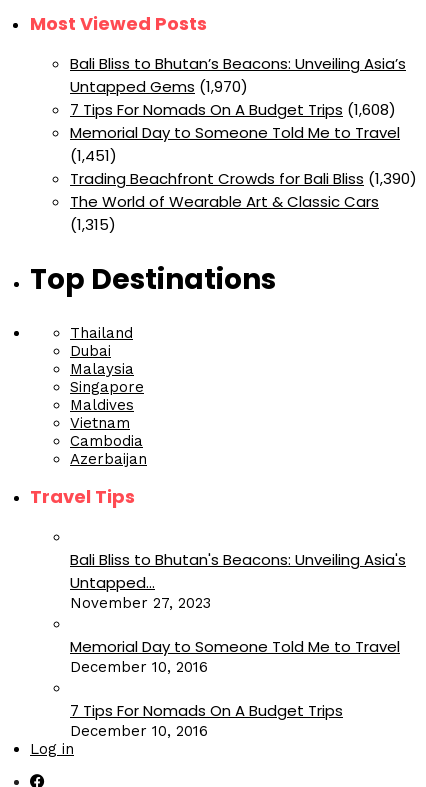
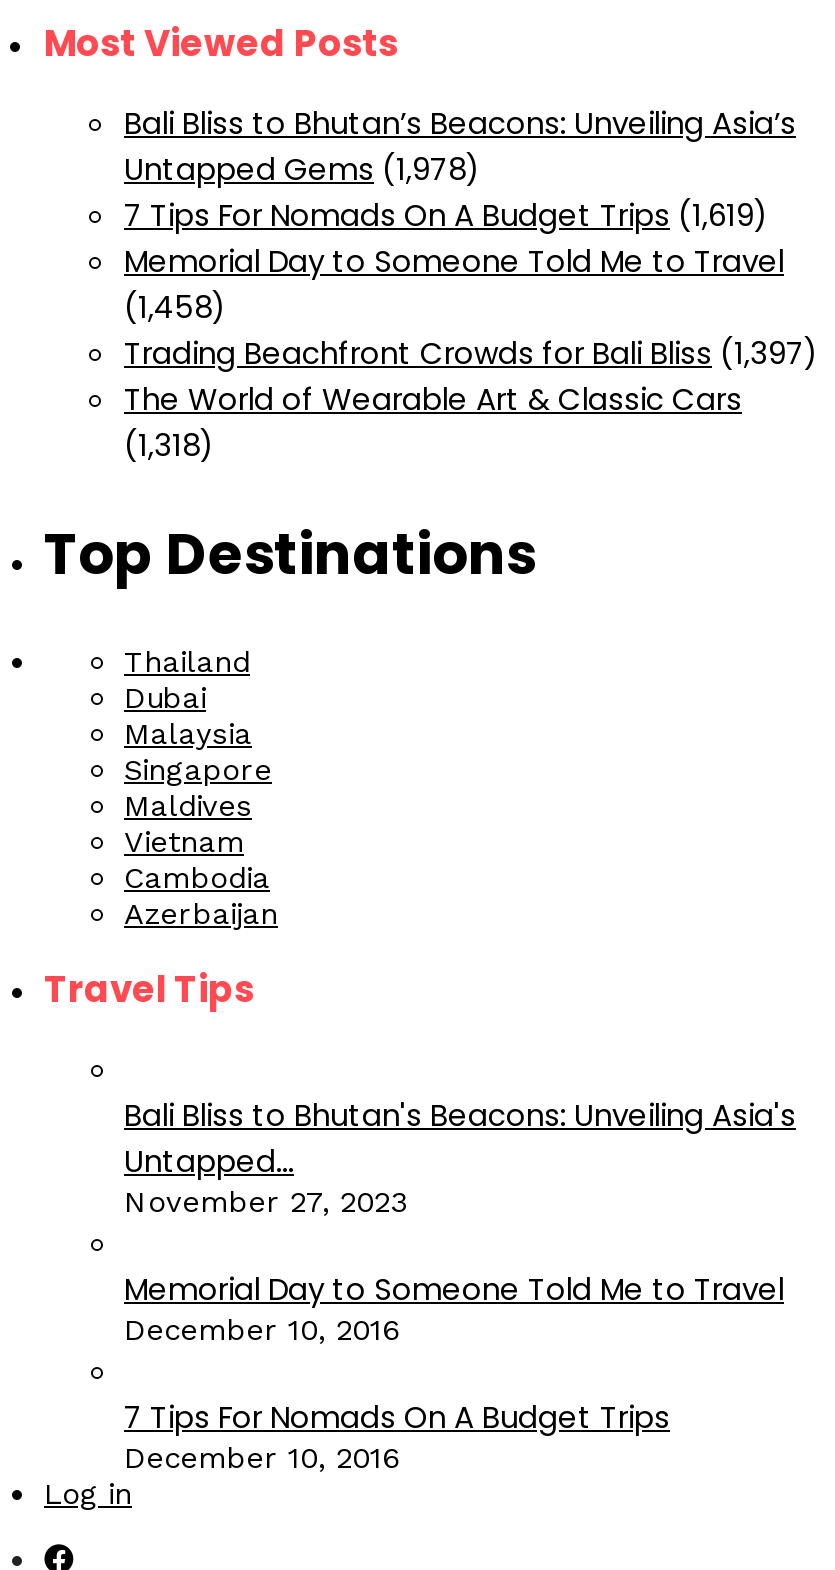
- Untapped Gems (1,970)
+ Untapped Gems (1,978)

- 7 Tips For Nomads On A Budget Trips (1,608)
+ 7 Tips For Nomads On A Budget Trips (1,619)

- (1,451)
+ (1,458)

- Trading Beachfront Crowds for Bali Bliss (1,390)
+ Trading Beachfront Crowds for Bali Bliss (1,397)

- (1,315)
+ (1,318)
